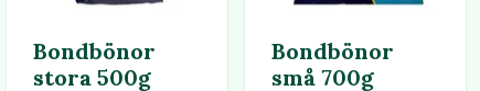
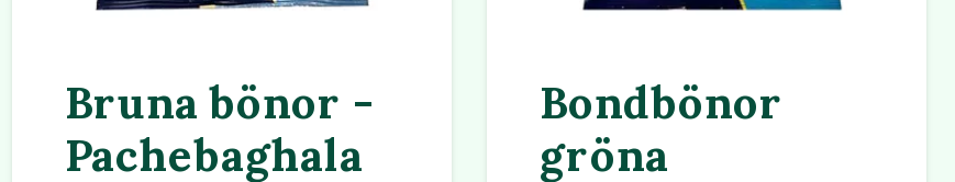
- Bondbönor
- stora 500g
+ Bruna bönor -
+ Pachebaghala

- små 700g
+ gröna
